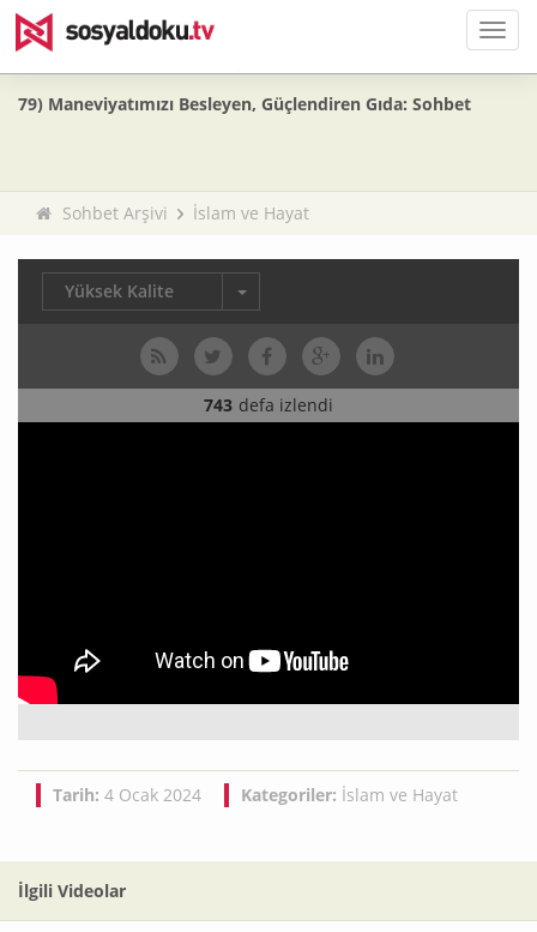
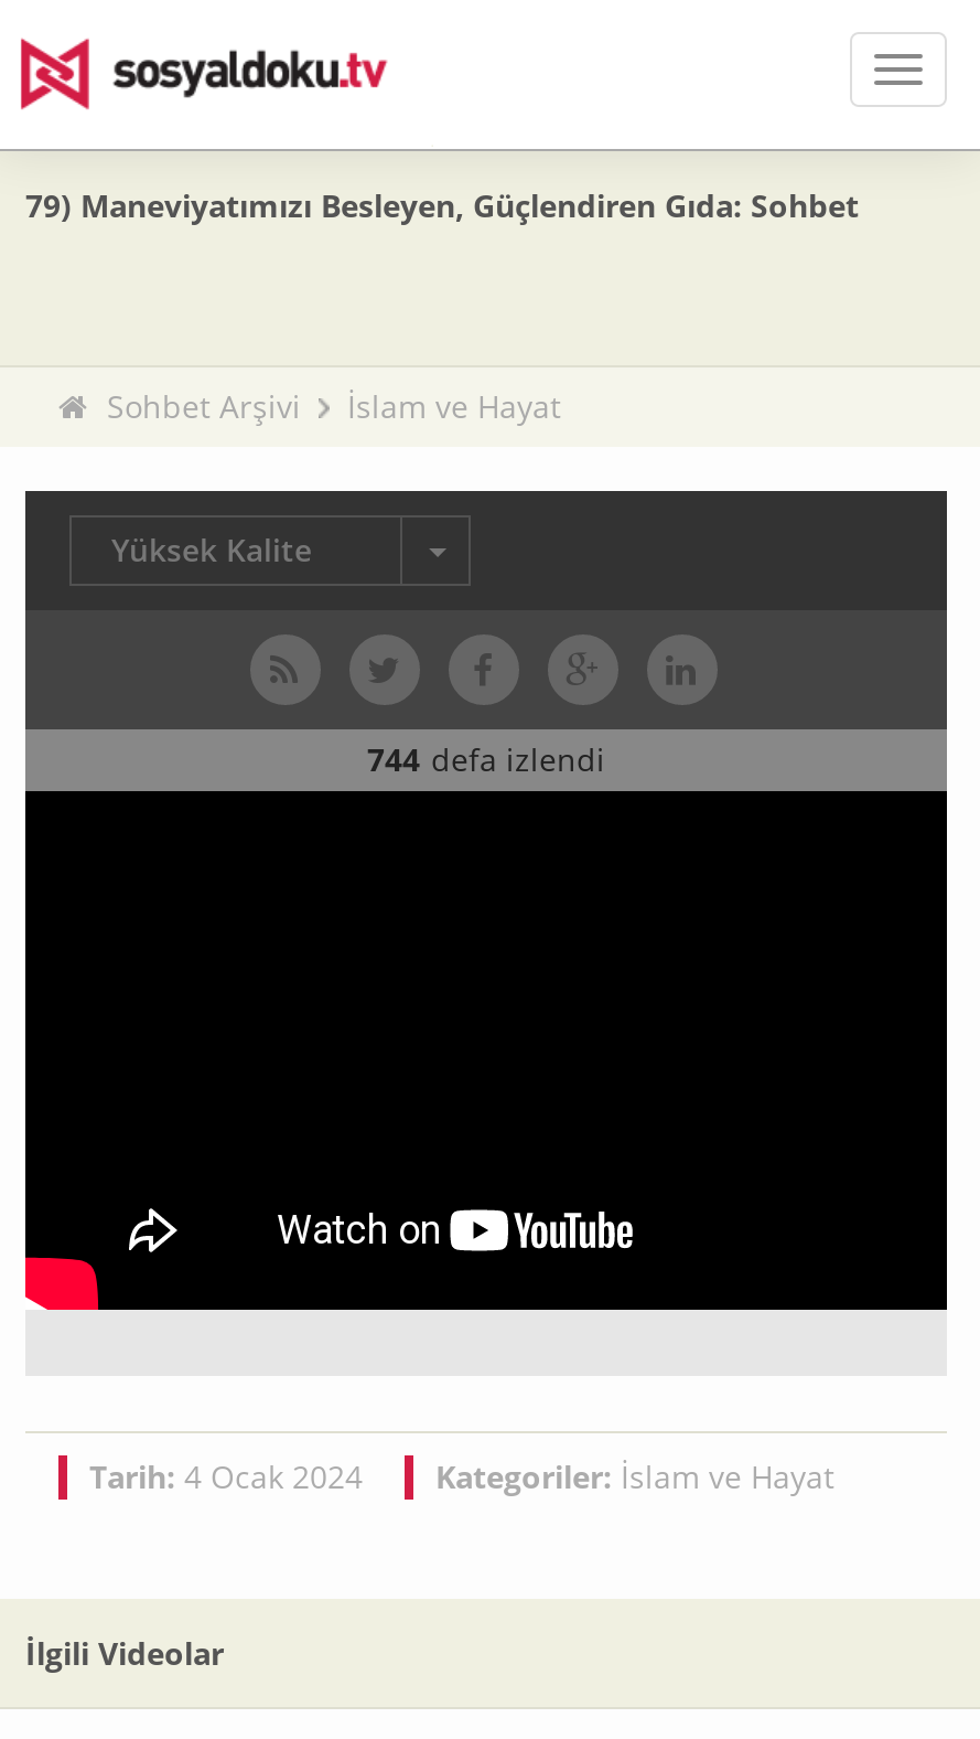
- 743 defa izlendi
+ 744 defa izlendi
